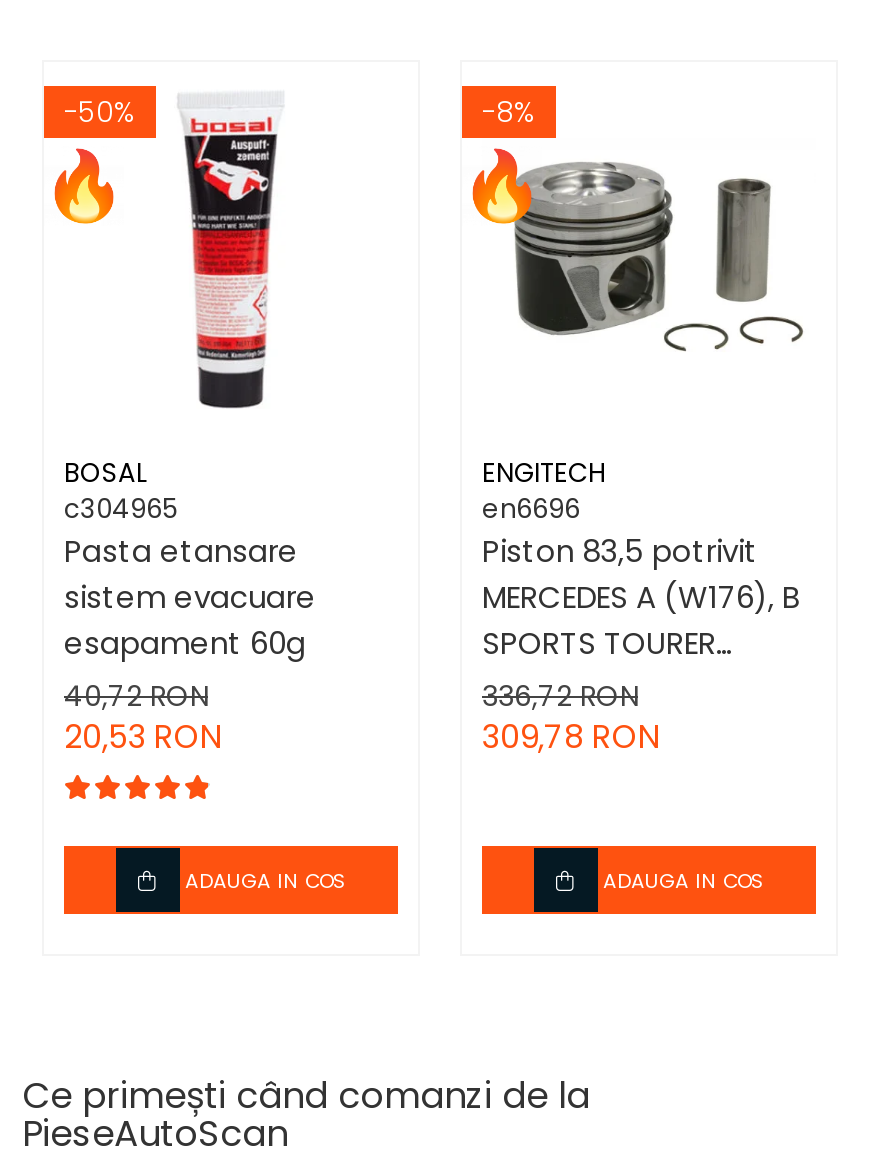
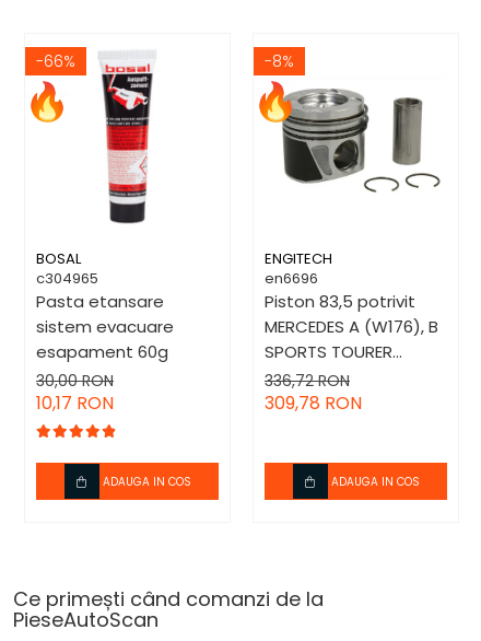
- -50%
+ -66%

- 40,72 RON
+ 30,00 RON

- 20,53 RON
+ 10,17 RON
